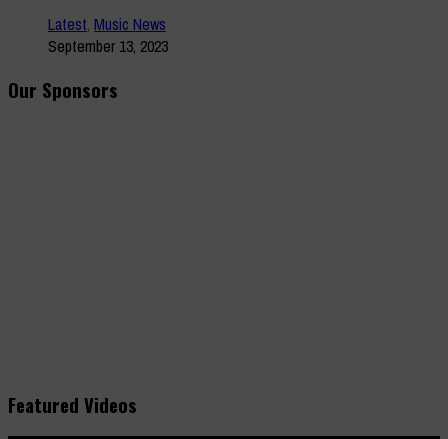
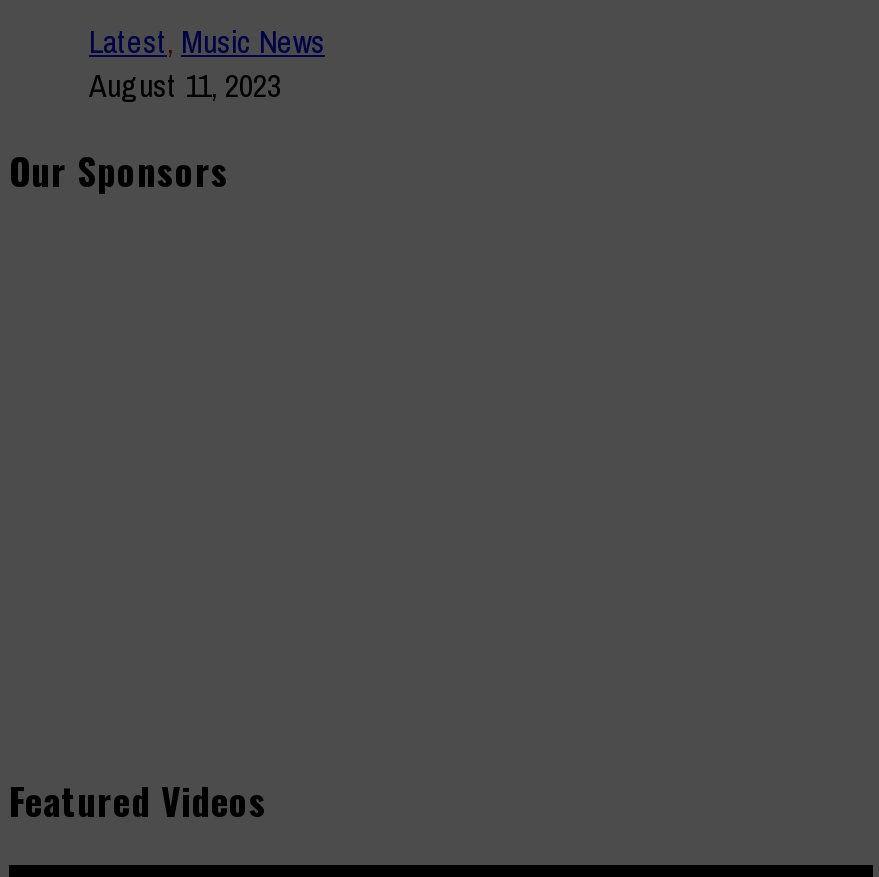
- September 13, 2023
+ August 11, 2023
